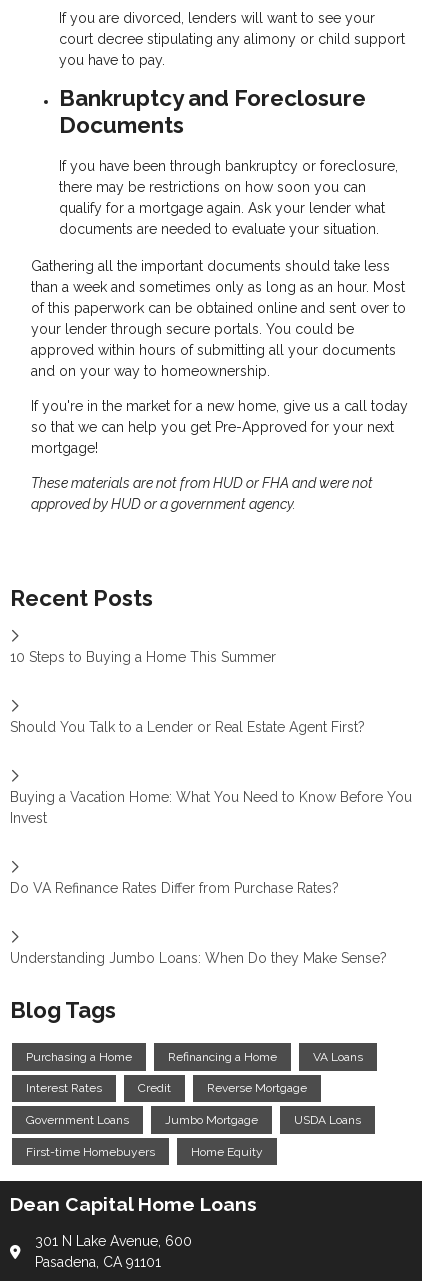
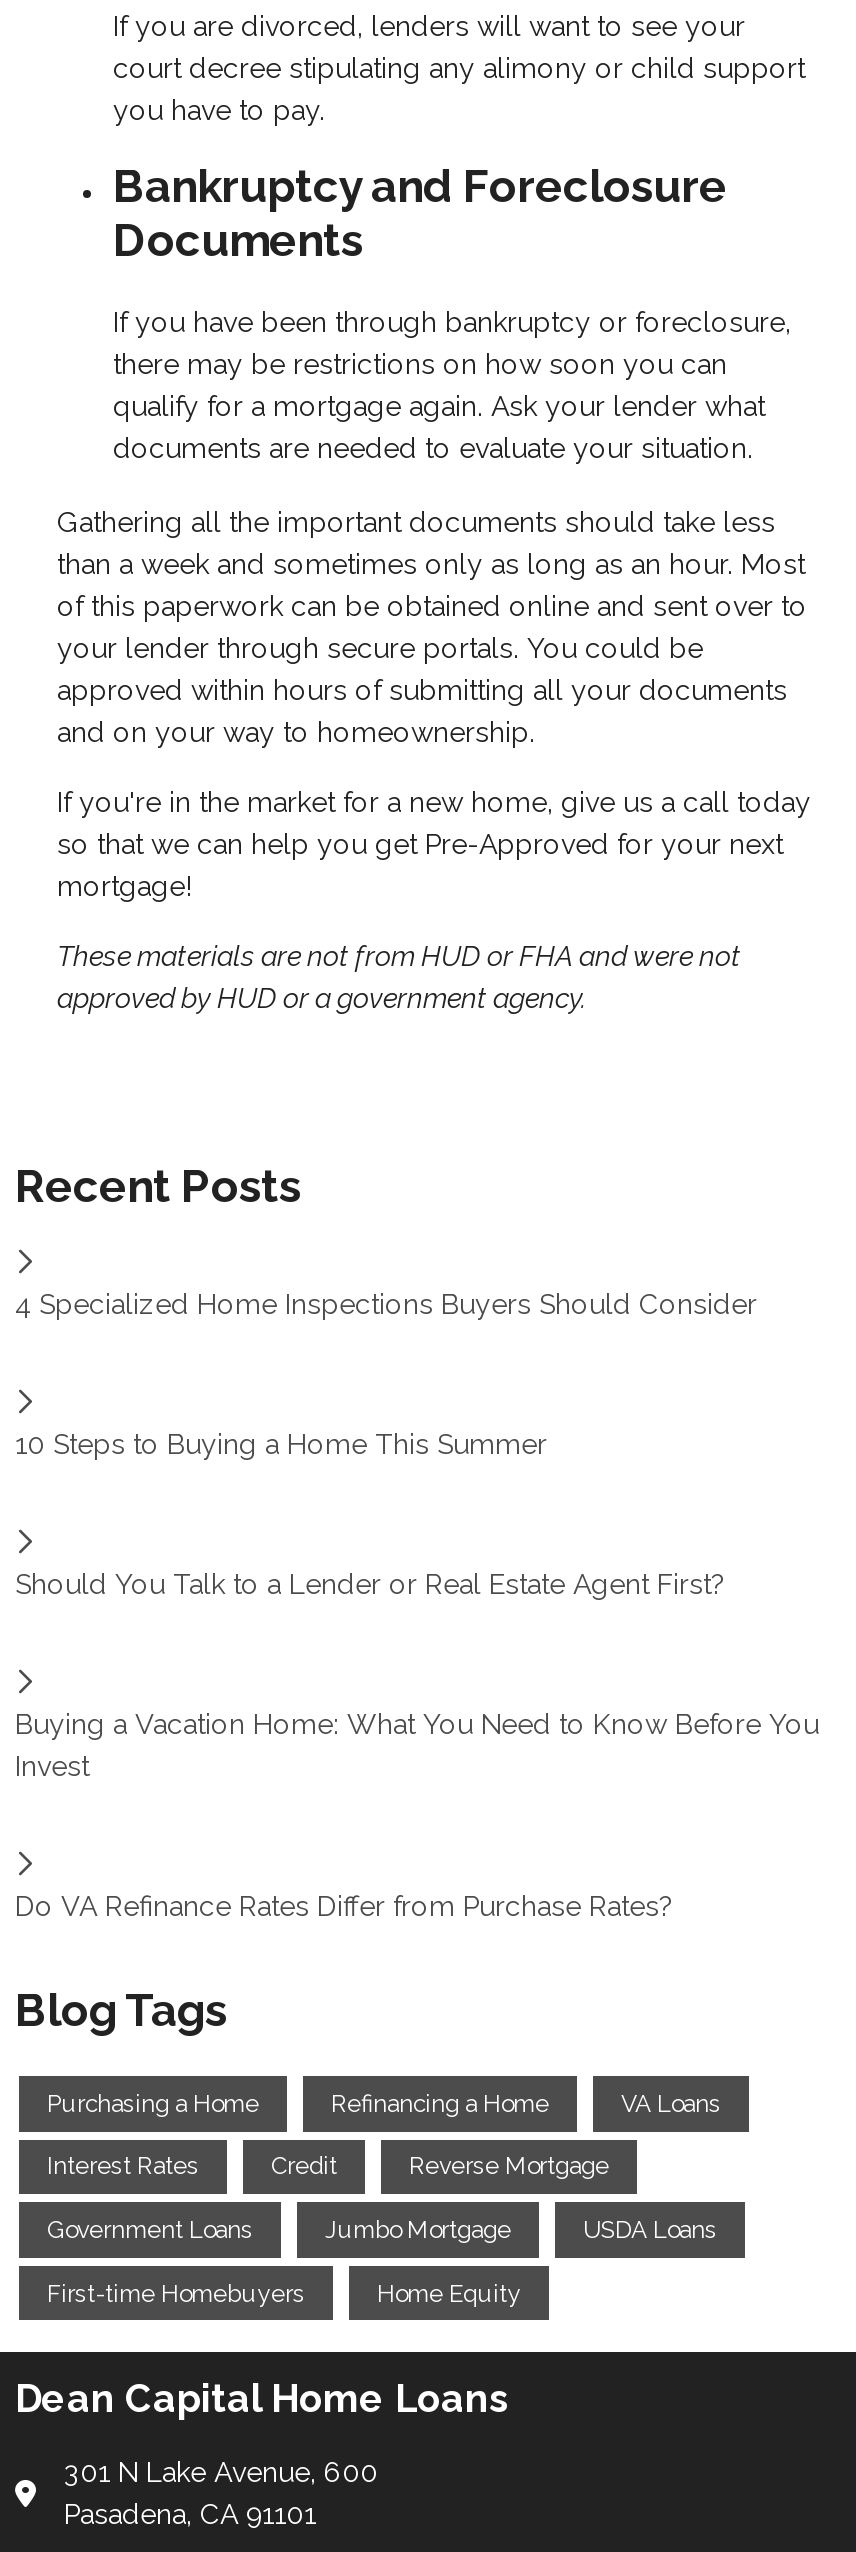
+ 4 Specialized Home Inspections Buyers Should Consider

moved down: 10 Steps to Buying a Home This Summer | Should You Talk to a Lender or Real Estate Agent First? | Buying a Vacation Home: What You Need to Know Before You | Invest | Do VA Refinance Rates Differ from Purchase Rates?

- Understanding Jumbo Loans: When Do they Make Sense?
